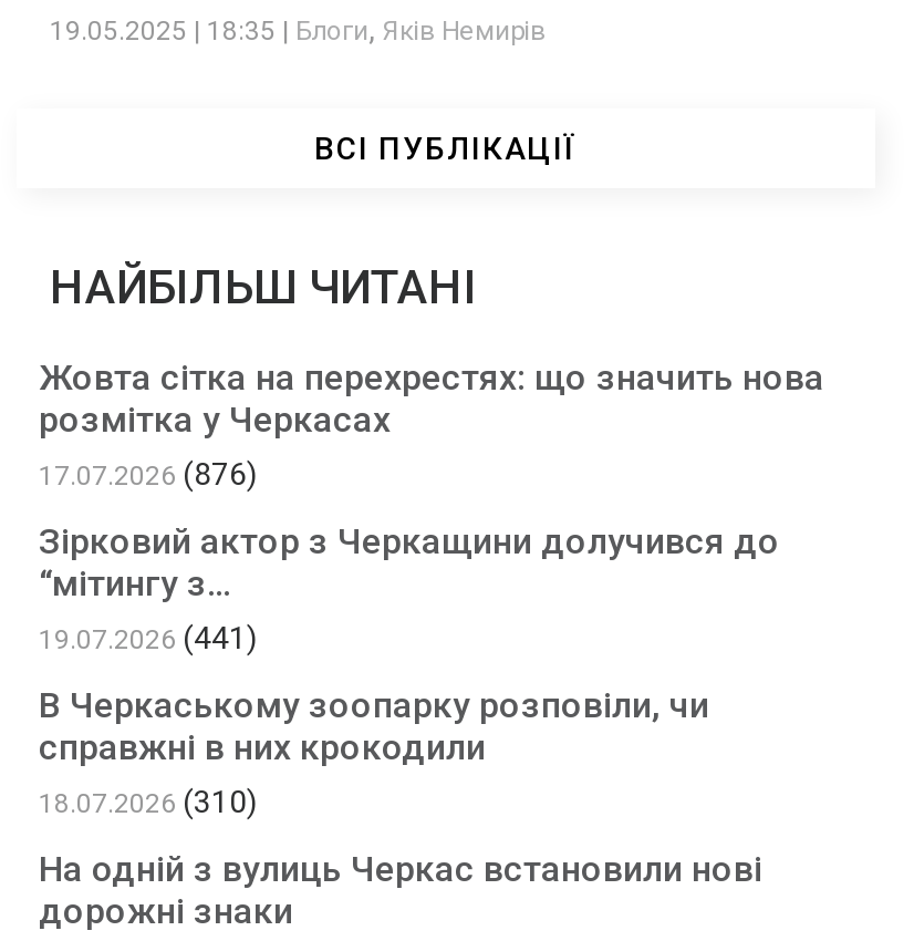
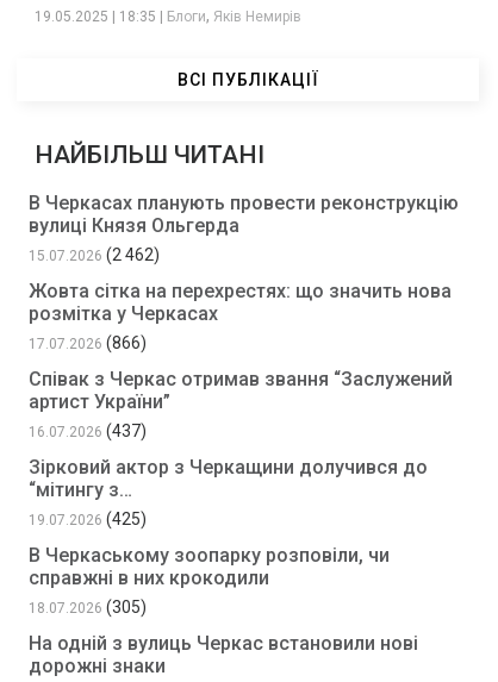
+ В Черкасах планують провести реконструкцію
+ вулиці Князя Ольгерда
+ 15.07.2026 (2 462)

- 17.07.2026 (876)
+ 17.07.2026 (866)
+ Співак з Черкас отримав звання “Заслужений
+ артист України”
+ 16.07.2026 (437)

- 19.07.2026 (441)
+ 19.07.2026 (425)

- 18.07.2026 (310)
+ 18.07.2026 (305)
